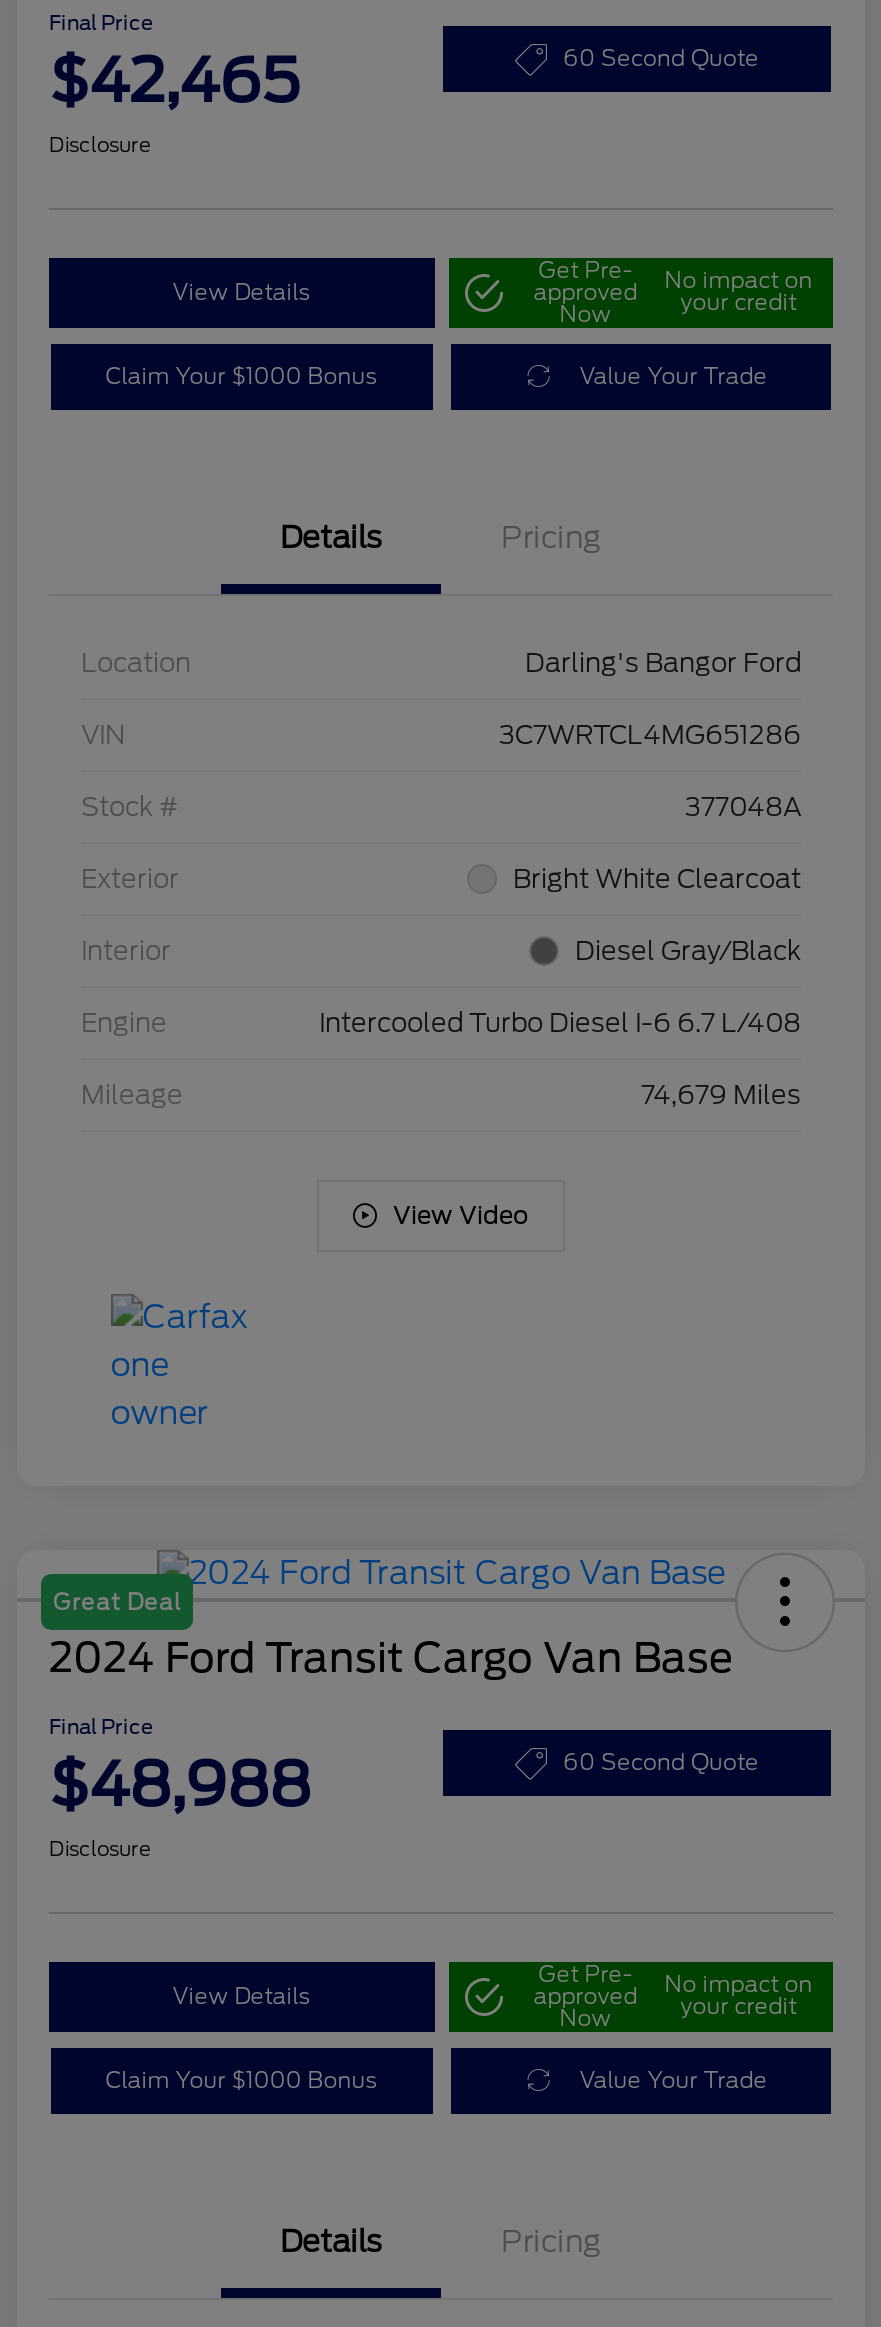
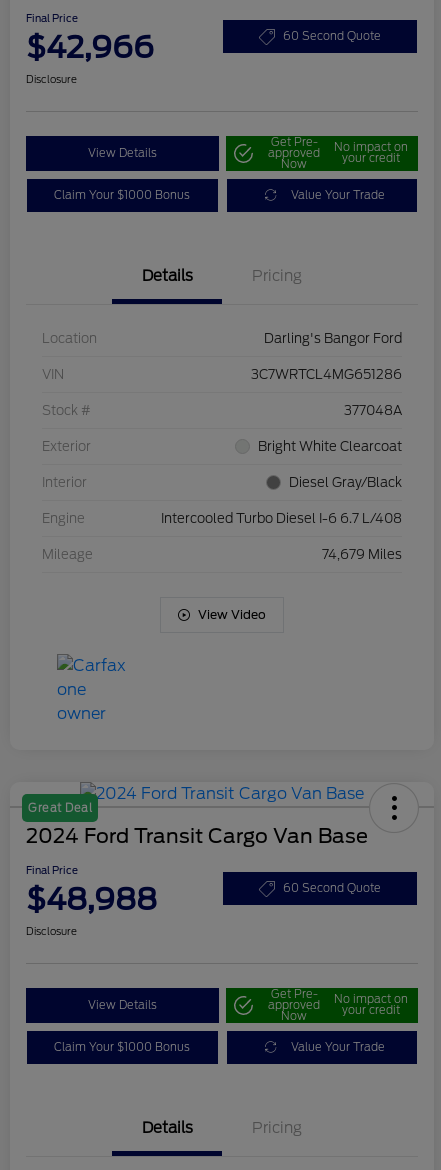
- $42,465
+ $42,966
